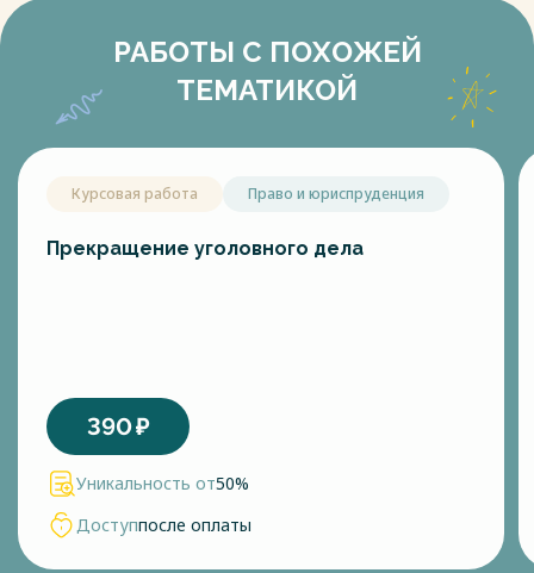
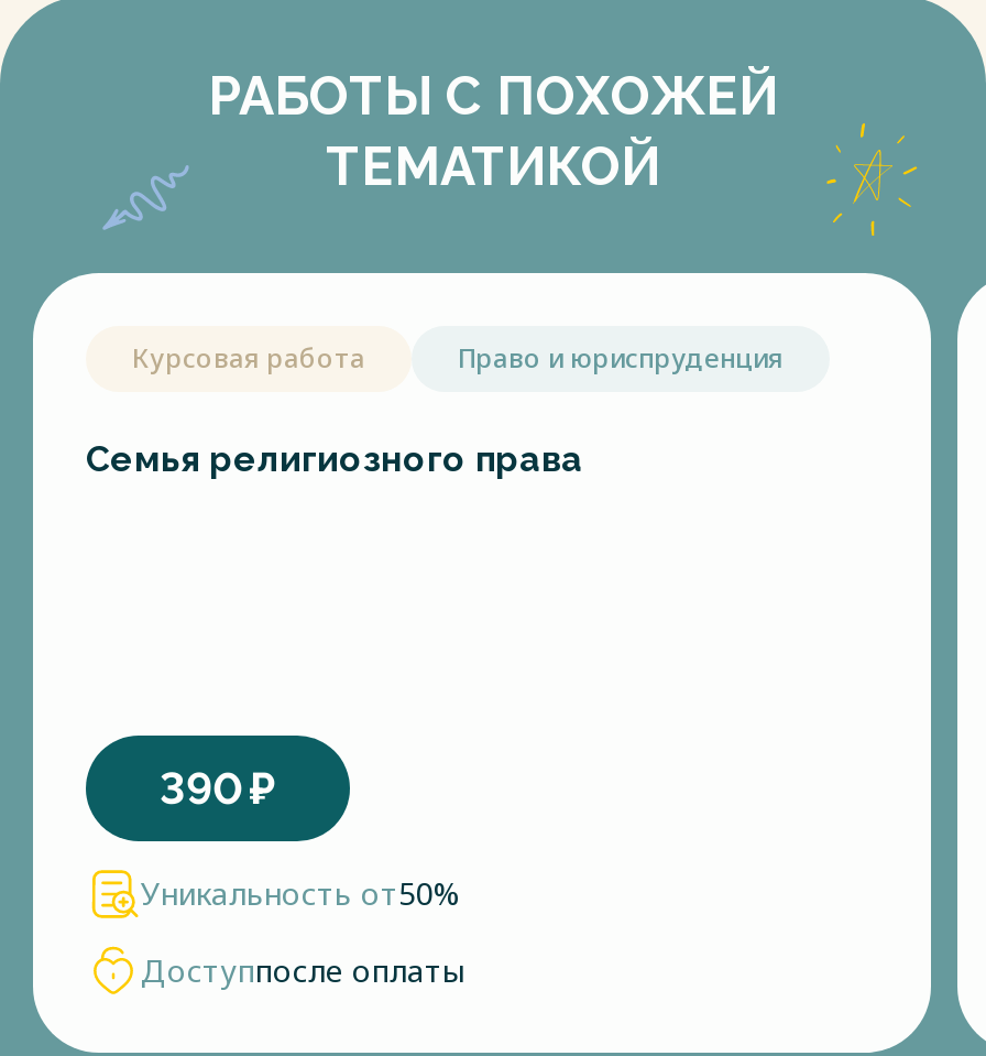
- Прекращение уголовного дела
+ Семья религиозного права
